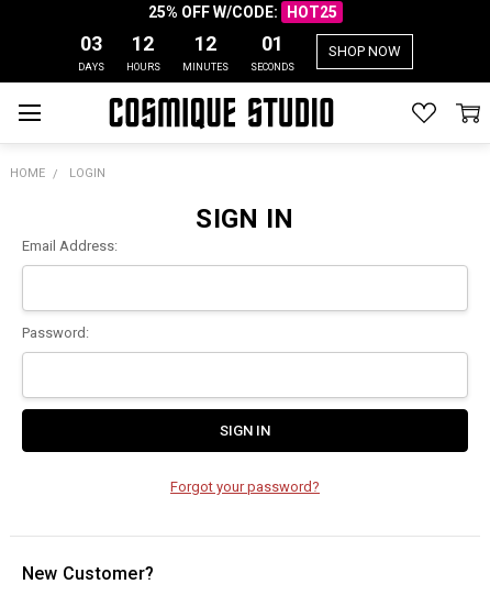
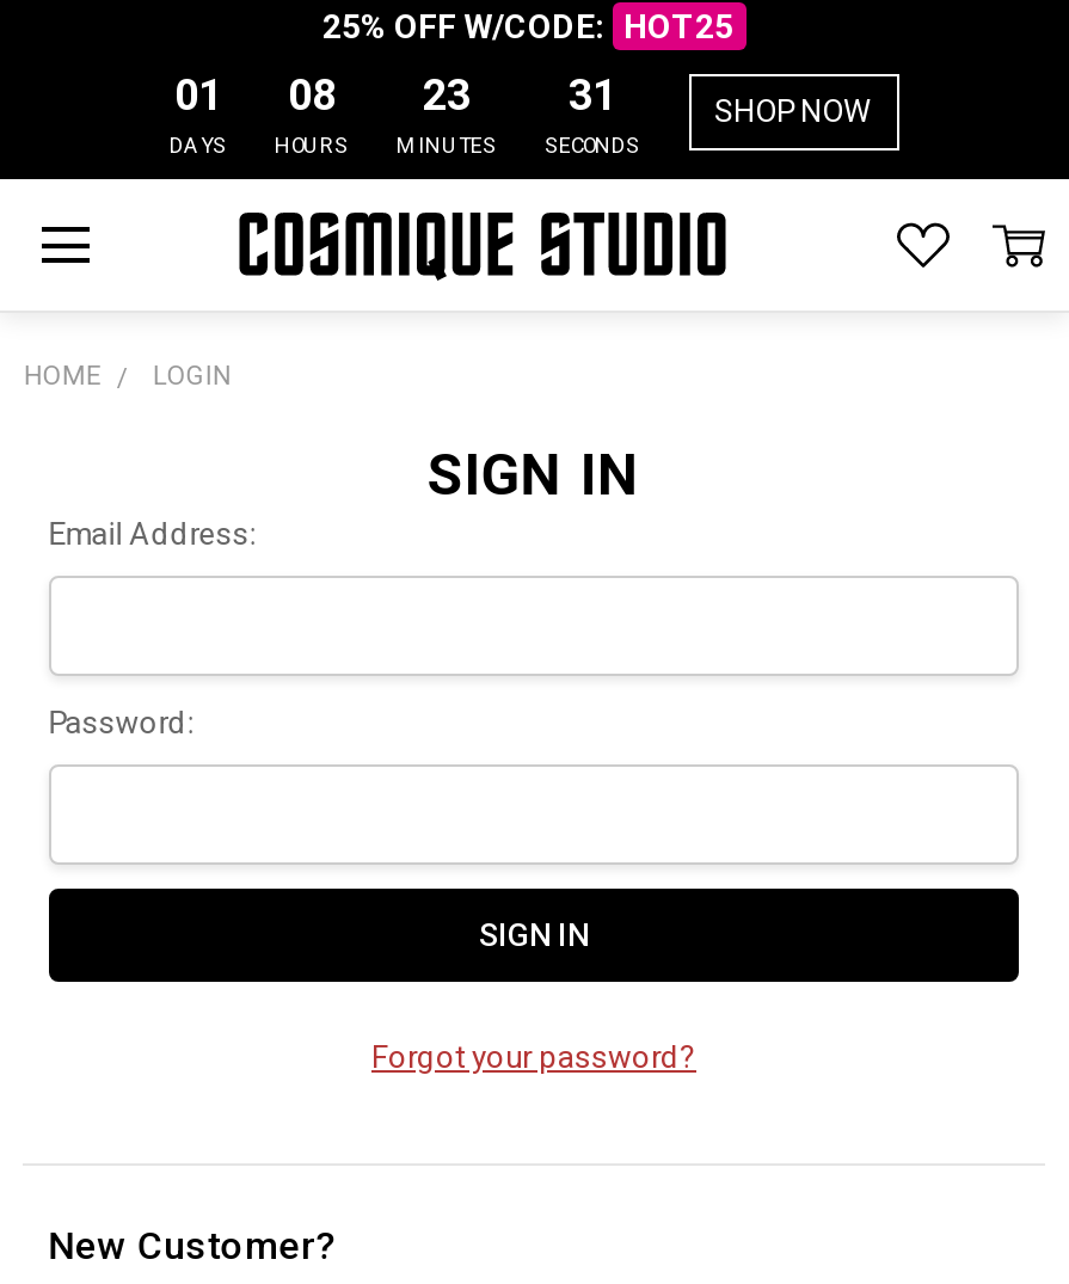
- 03
+ 01

- 12
+ 08

- 12
+ 23

- 01
+ 31
